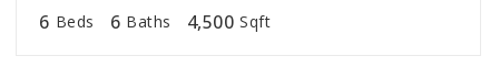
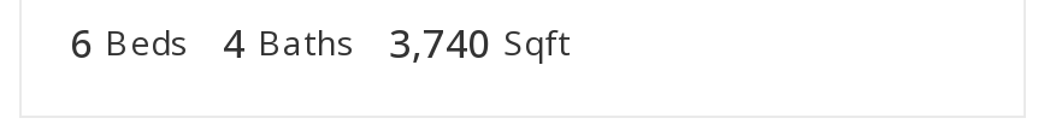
- 6 Baths
- 4,500 Sqft
+ 4 Baths
+ 3,740 Sqft
